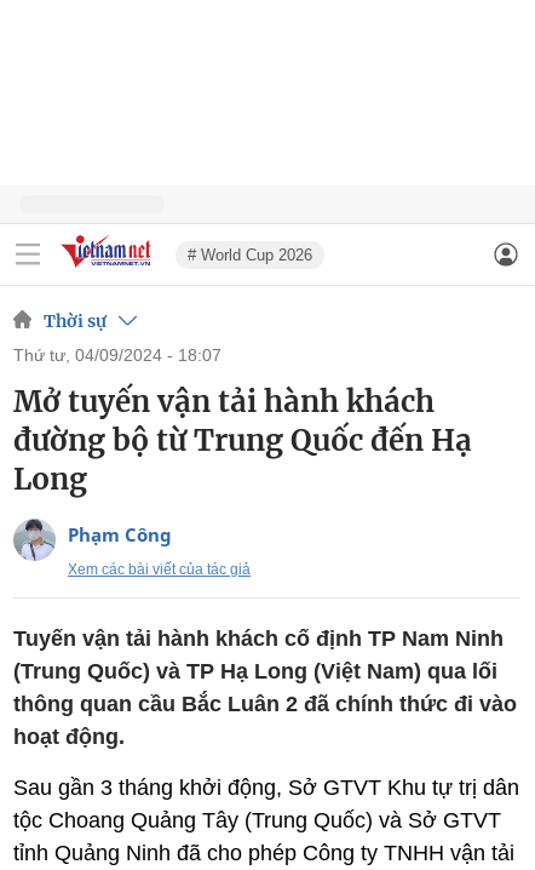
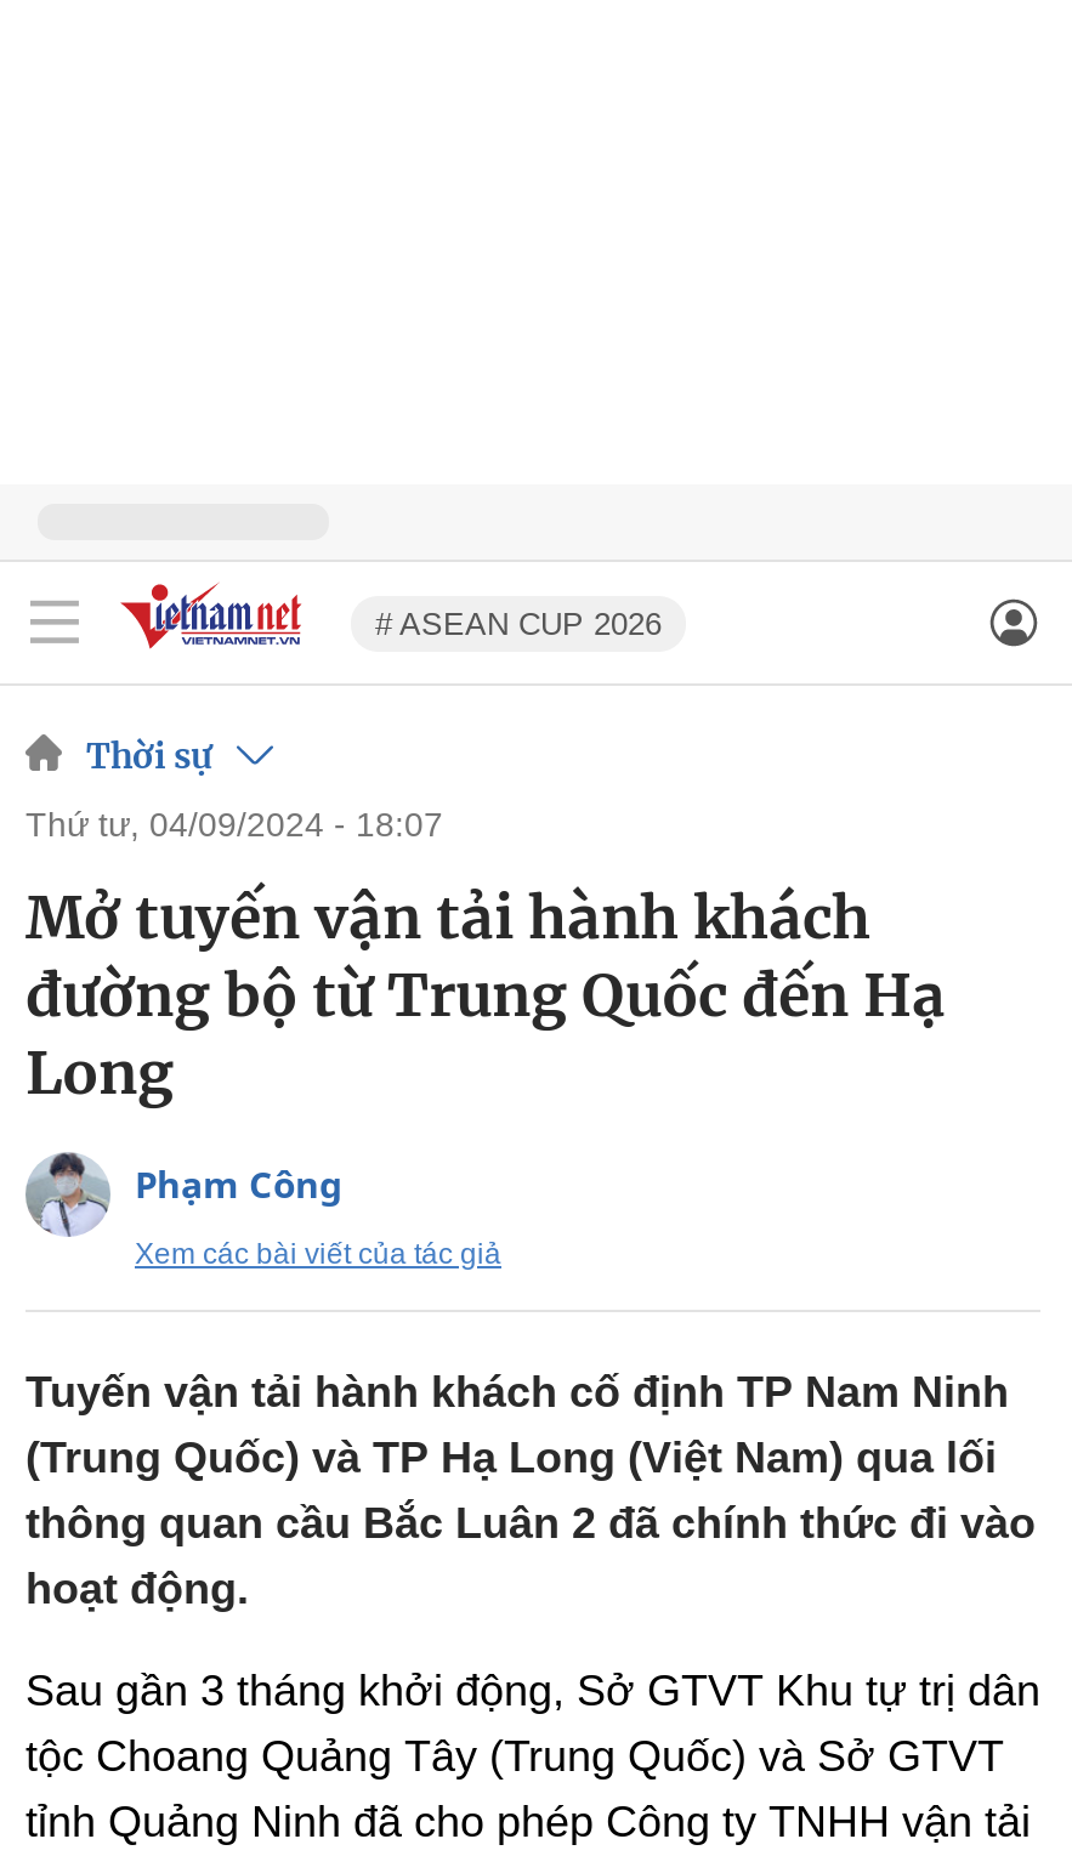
- # World Cup 2026
+ # ASEAN CUP 2026
